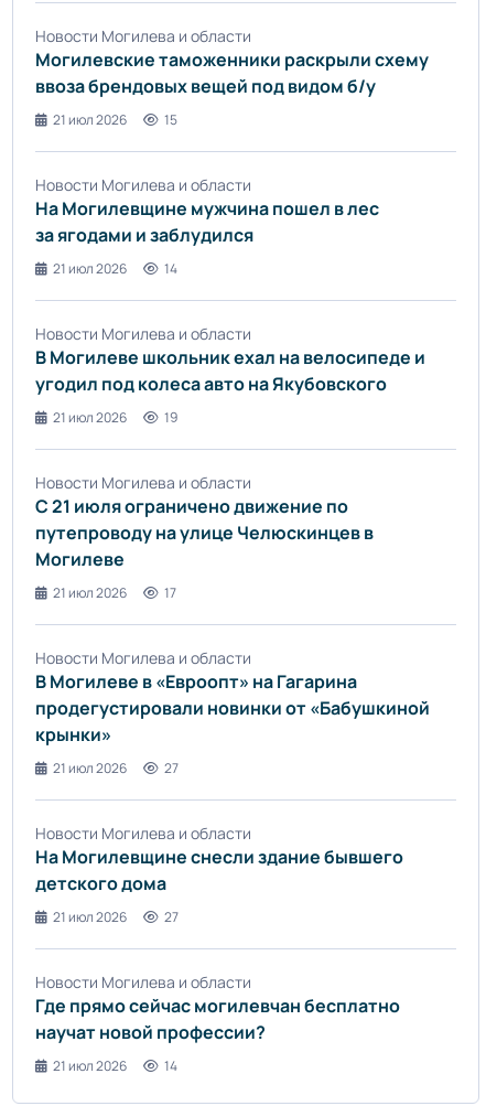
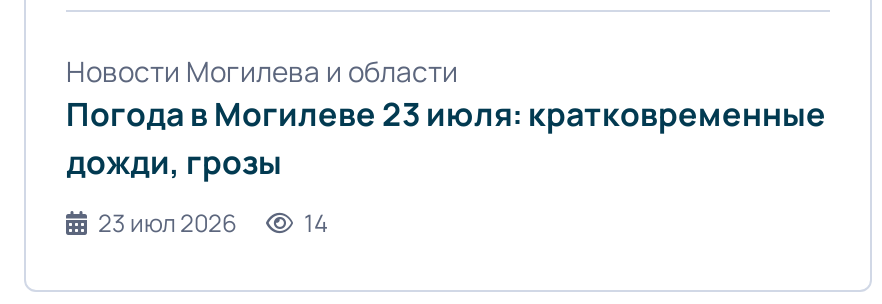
- Могилевские таможенники раскрыли схему
- ввоза брендовых вещей под видом б/у
- 21 июл 2026
- 15
- Новости Могилева и области
- На Могилевщине мужчина пошел в лес
- за ягодами и заблудился
- 21 июл 2026
- 14
- Новости Могилева и области
- В Могилеве школьник ехал на велосипеде и
- угодил под колеса авто на Якубовского
- 21 июл 2026
- 19
- Новости Могилева и области
- С 21 июля ограничено движение по
- путепроводу на улице Челюскинцев в
- Могилеве
- 21 июл 2026
- 17
- Новости Могилева и области
- В Могилеве в «Евроопт» на Гагарина
- продегустировали новинки от «Бабушкиной
- крынки»
- 21 июл 2026
- 27
- Новости Могилева и области
- На Могилевщине снесли здание бывшего
- детского дома
- 21 июл 2026
- 27
- Новости Могилева и области
- Где прямо сейчас могилевчан бесплатно
- научат новой профессии?
- 21 июл 2026
+ Погода в Могилеве 23 июля: кратковременные
+ дожди, грозы
+ 23 июл 2026
